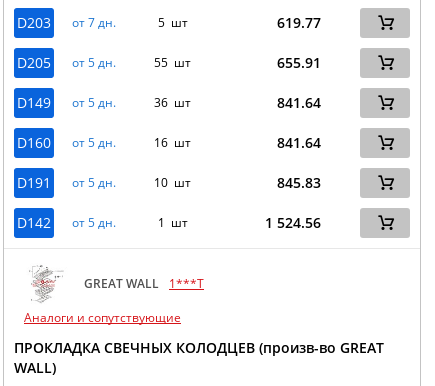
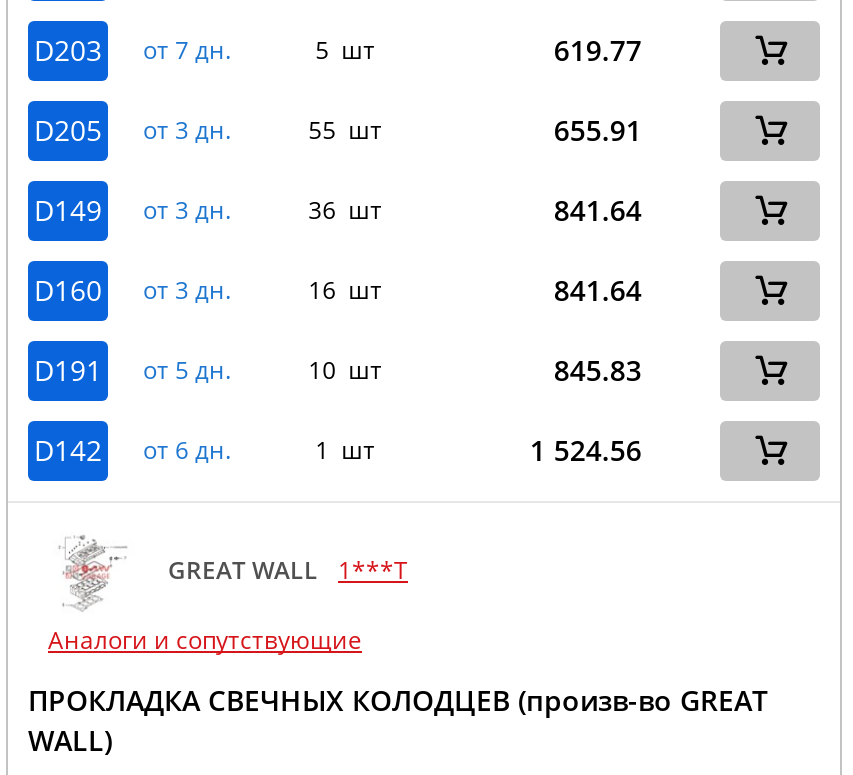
- D205 от 5 дн.
+ D205 от 3 дн.

- D149 от 5 дн.
+ D149 от 3 дн.

- D160 от 5 дн.
+ D160 от 3 дн.

- D142 от 5 дн.
+ D142 от 6 дн.
